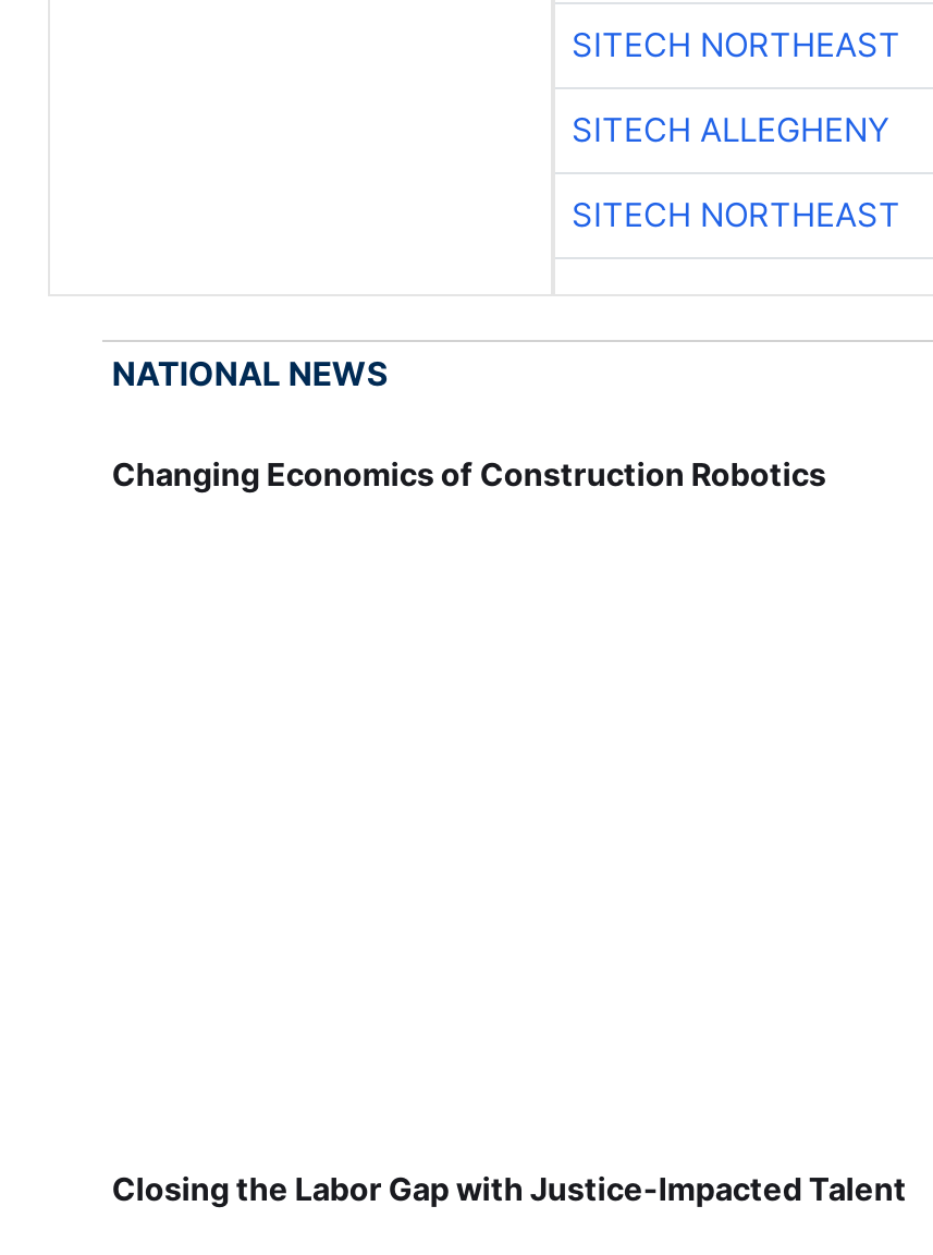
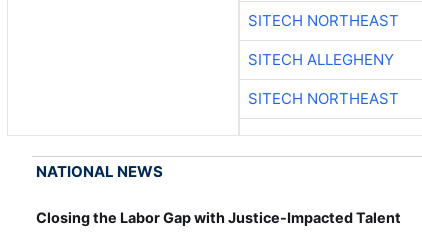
- Changing Economics of Construction Robotics
